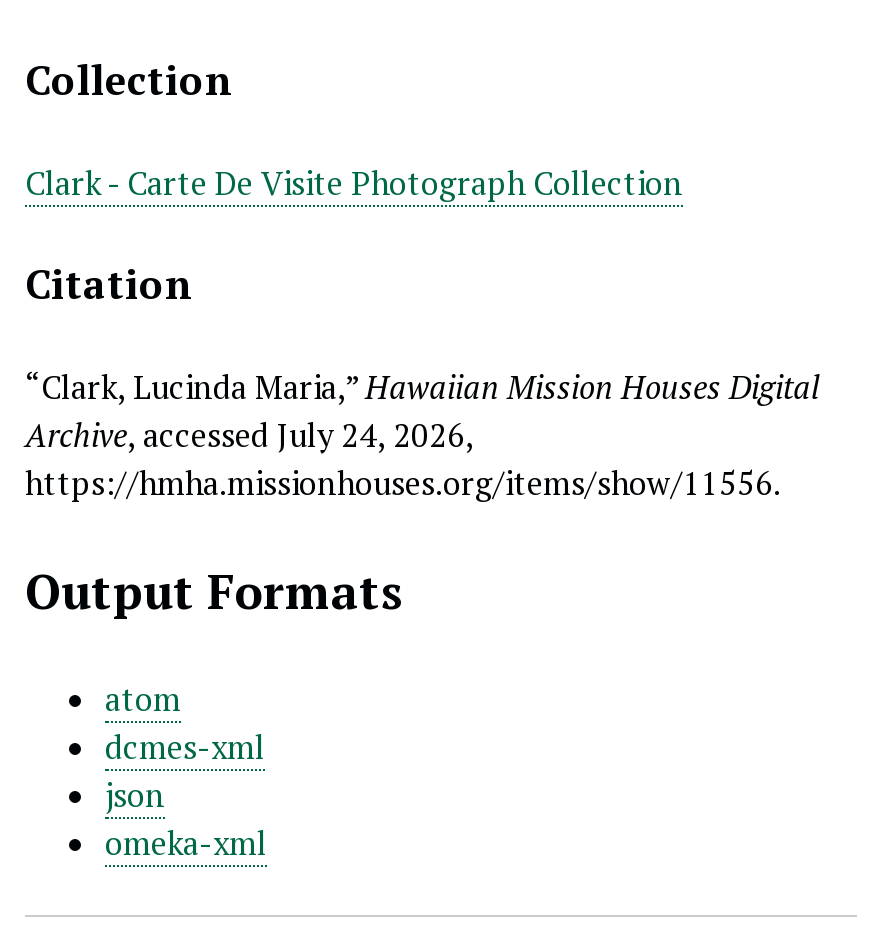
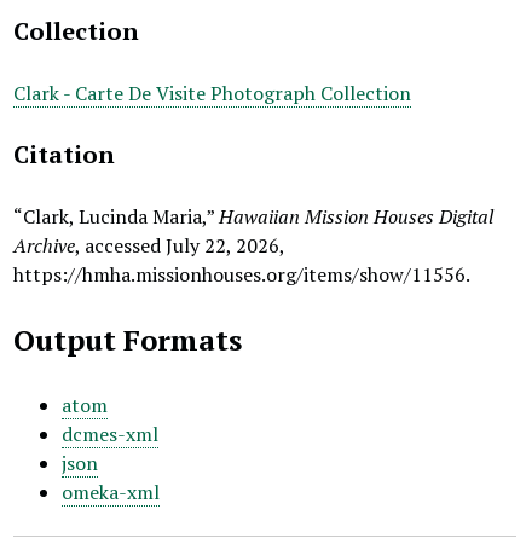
- Archive, accessed July 24, 2026,
+ Archive, accessed July 22, 2026,
